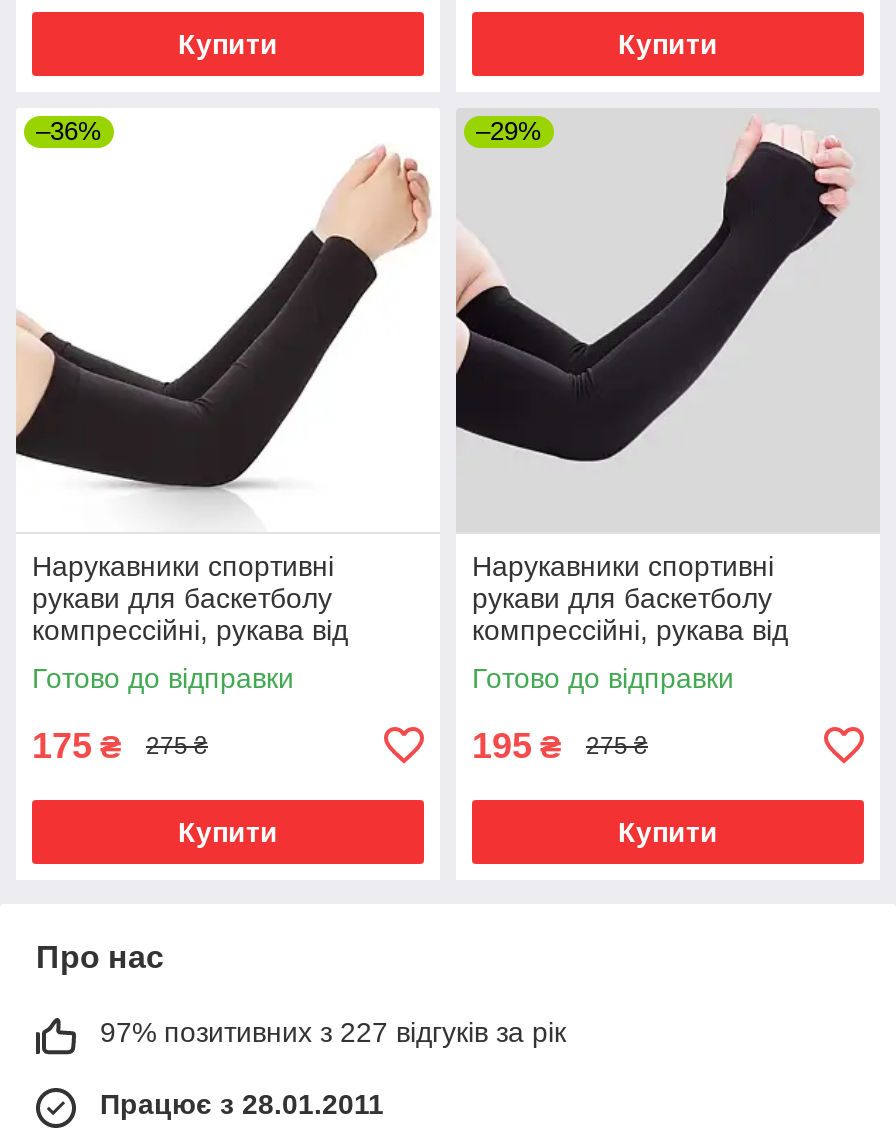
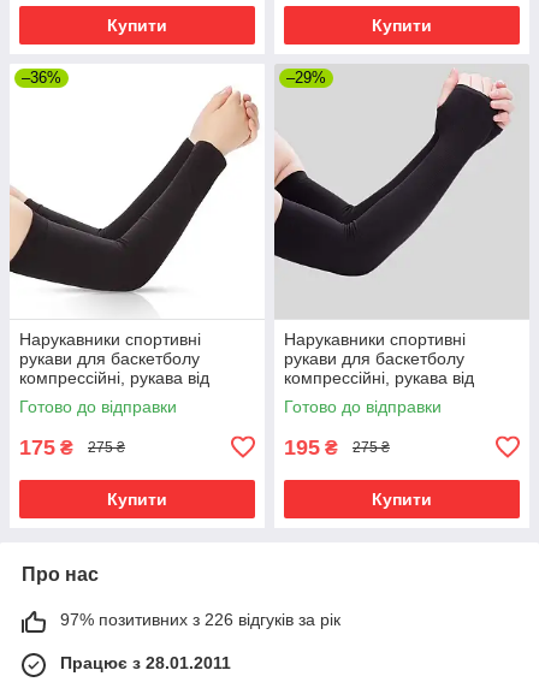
- 97% позитивних з 227 відгуків за рік
+ 97% позитивних з 226 відгуків за рік
